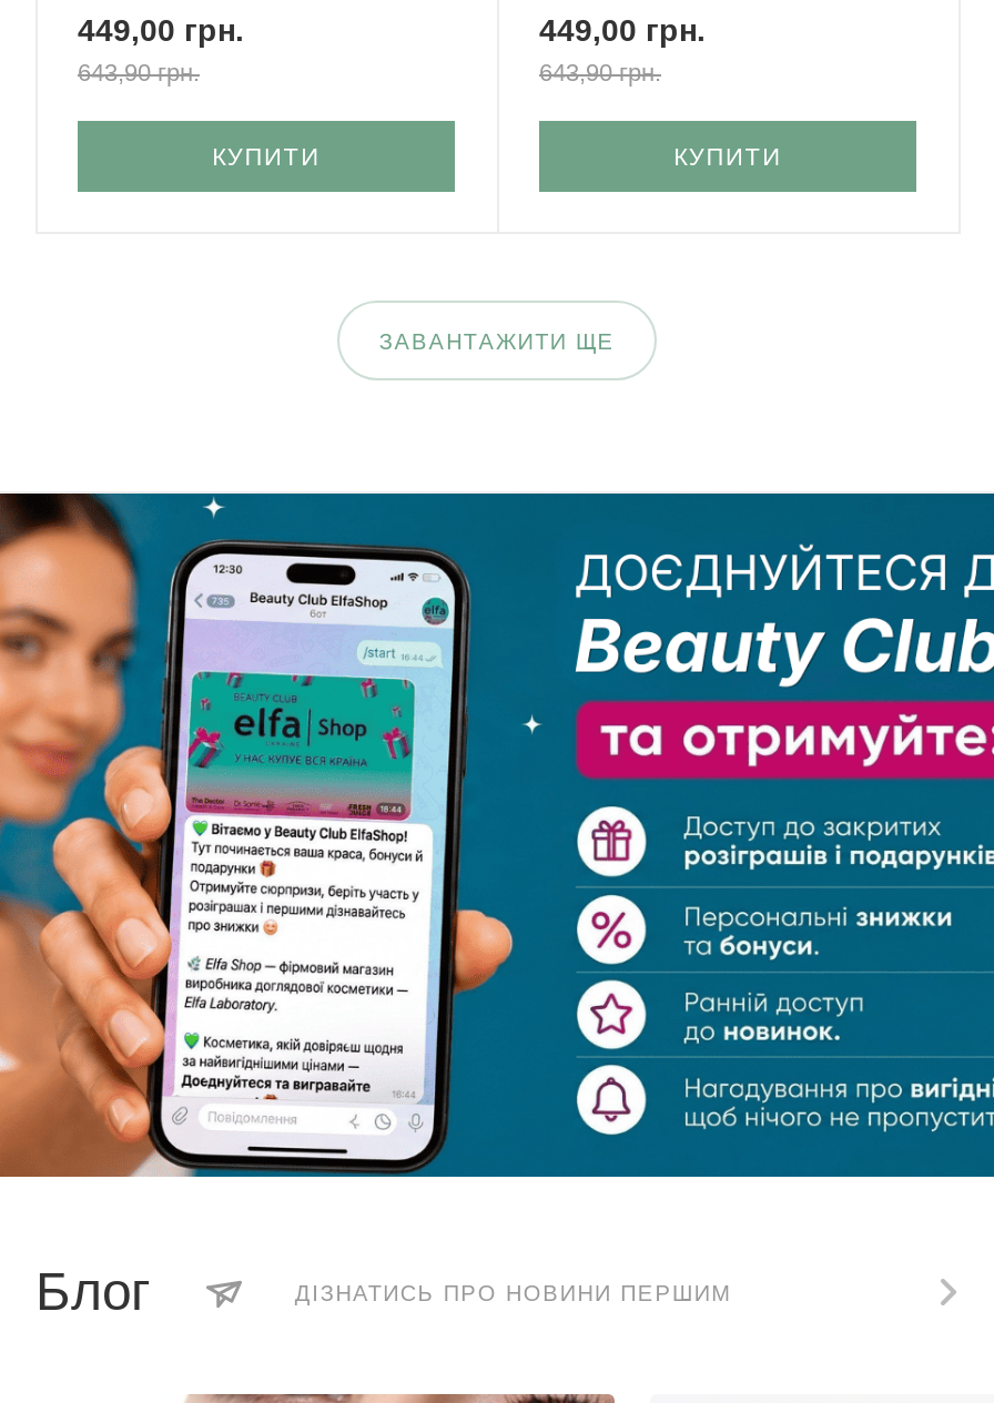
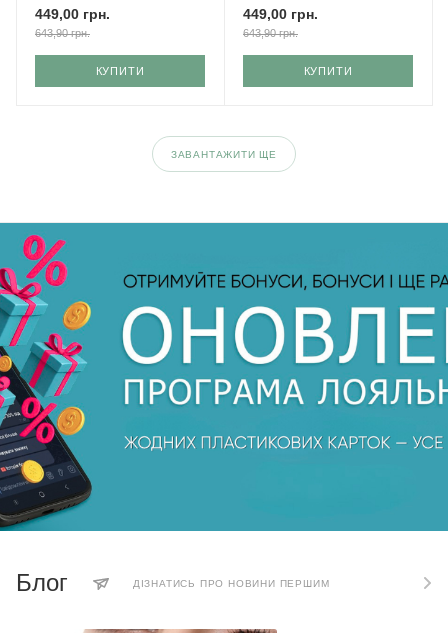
- [image]
+ [image]
